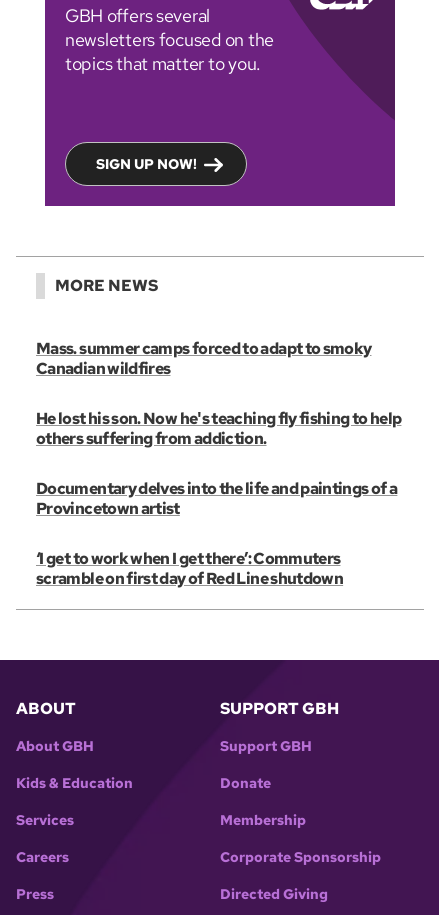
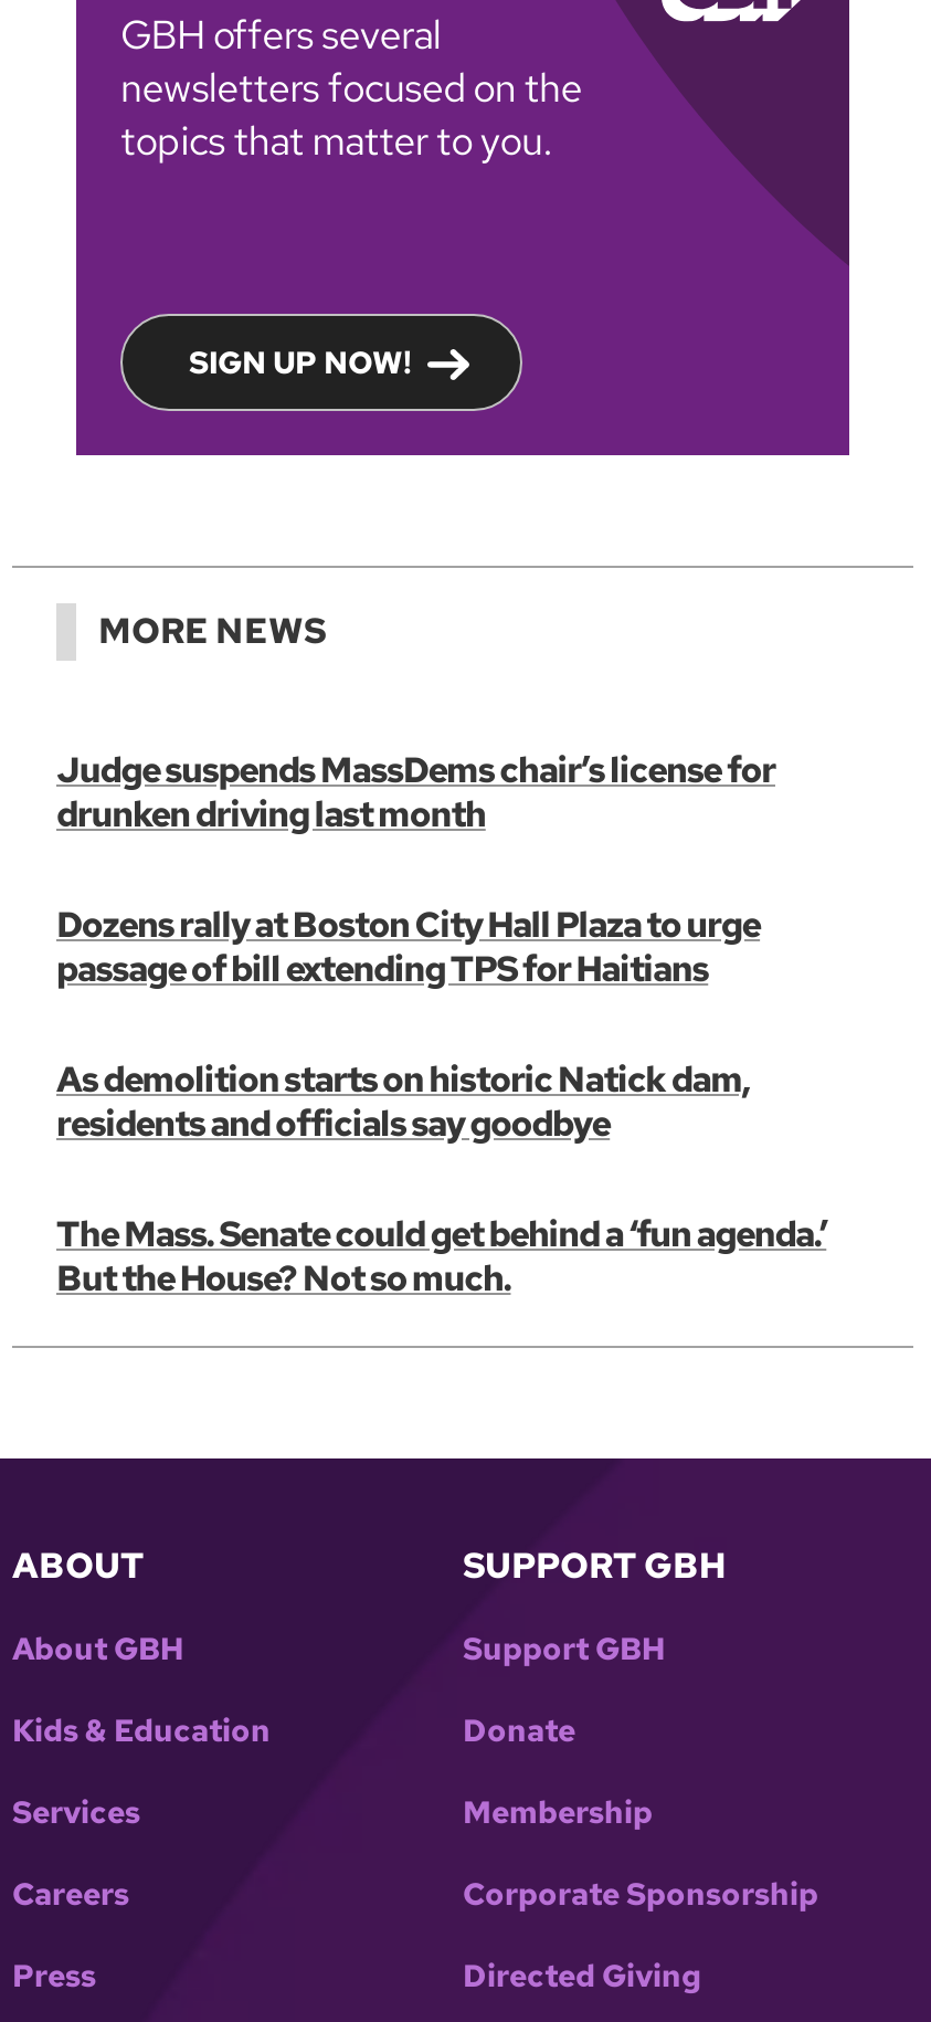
- Mass. summer camps forced to adapt to smoky
- Canadian wildfires
+ Judge suspends MassDems chair’s license for
+ drunken driving last month

- He lost his son. Now he's teaching fly fishing to help
- others suffering from addiction.
+ Dozens rally at Boston City Hall Plaza to urge
+ passage of bill extending TPS for Haitians

- Documentary delves into the life and paintings of a
- Provincetown artist
+ As demolition starts on historic Natick dam,
+ residents and officials say goodbye

- ‘I get to work when I get there’: Commuters
- scramble on first day of Red Line shutdown
+ The Mass. Senate could get behind a ‘fun agenda.’
+ But the House? Not so much.
